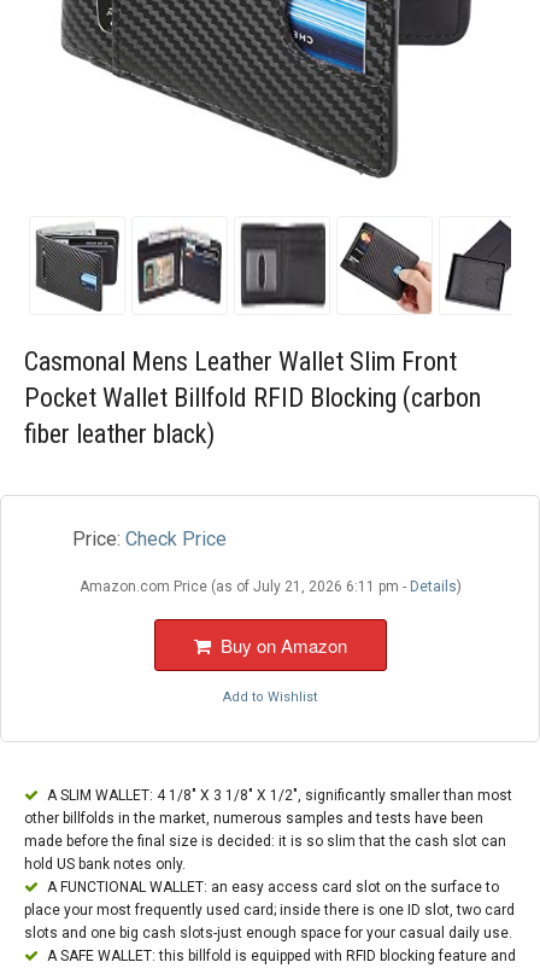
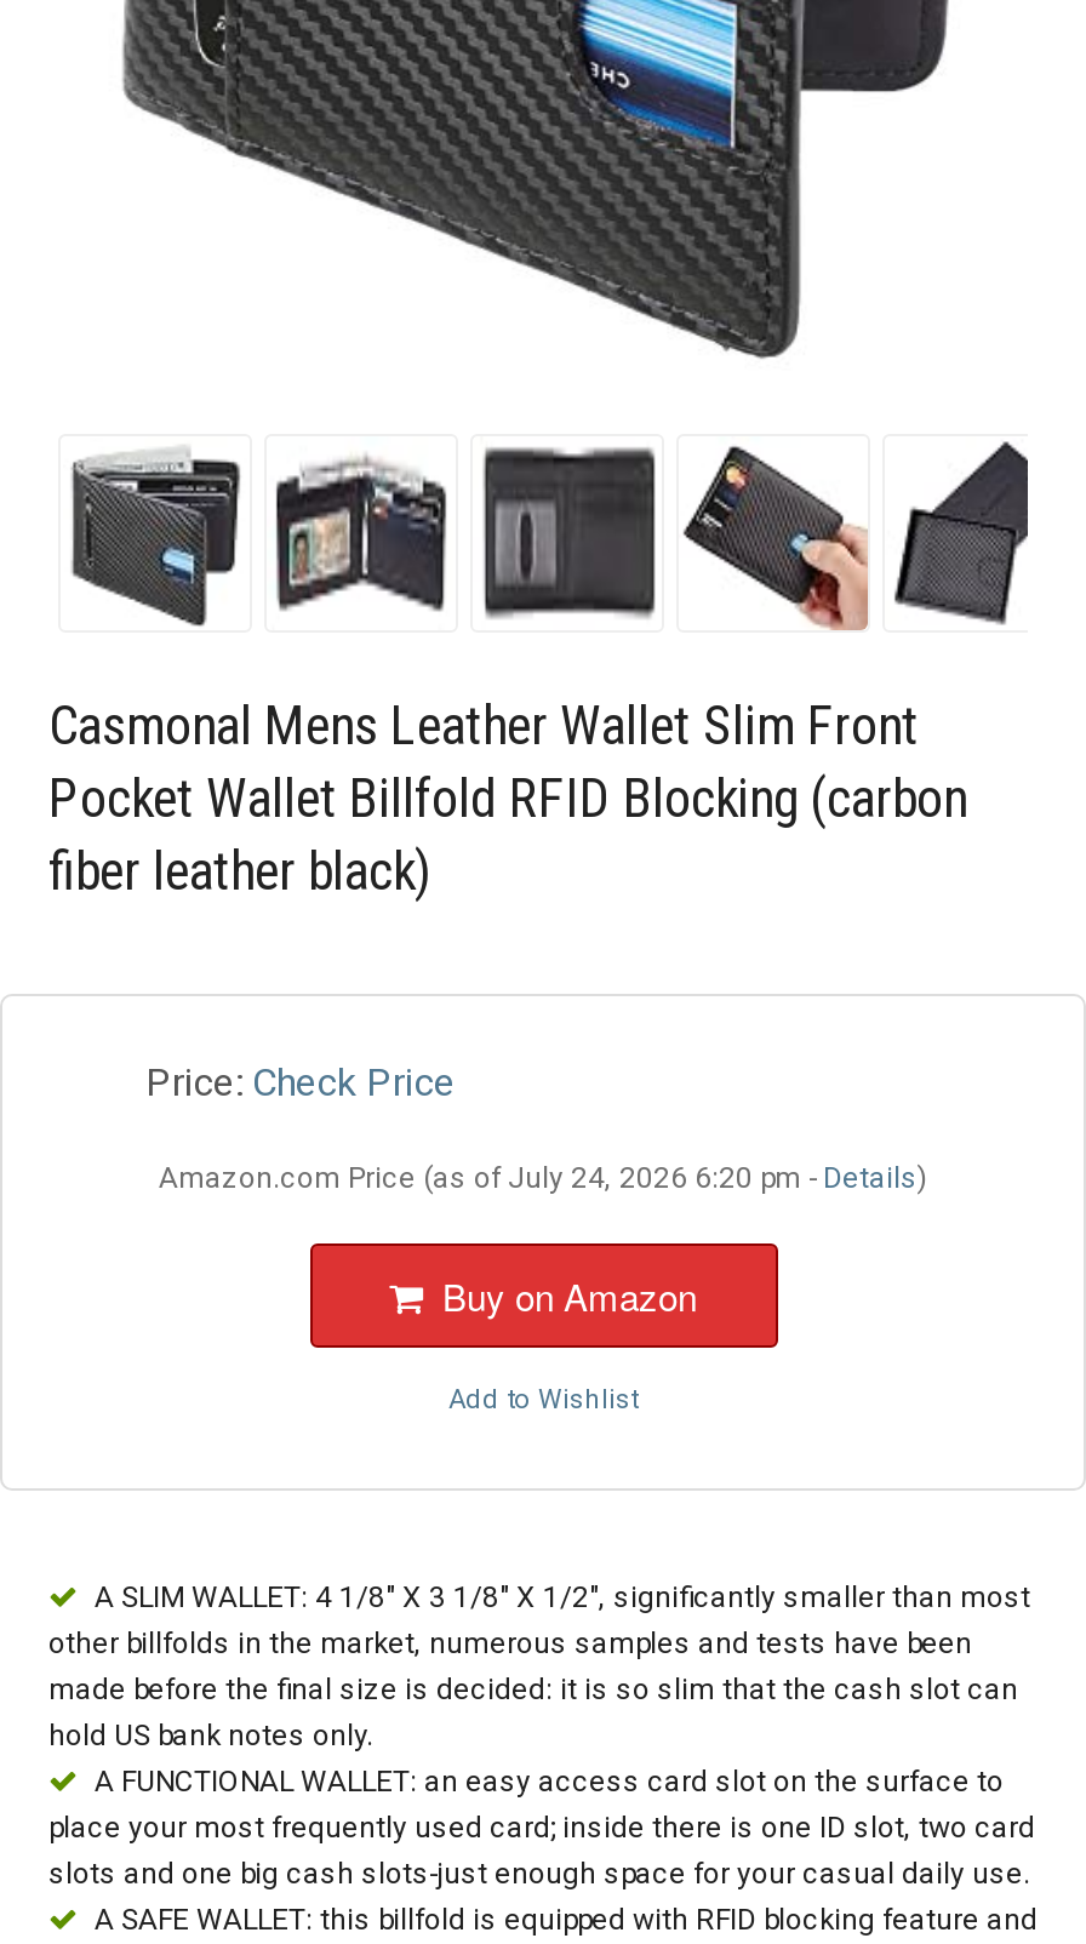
- Amazon.com Price (as of July 21, 2026 6:11 pm - Details)
+ Amazon.com Price (as of July 24, 2026 6:20 pm - Details)
